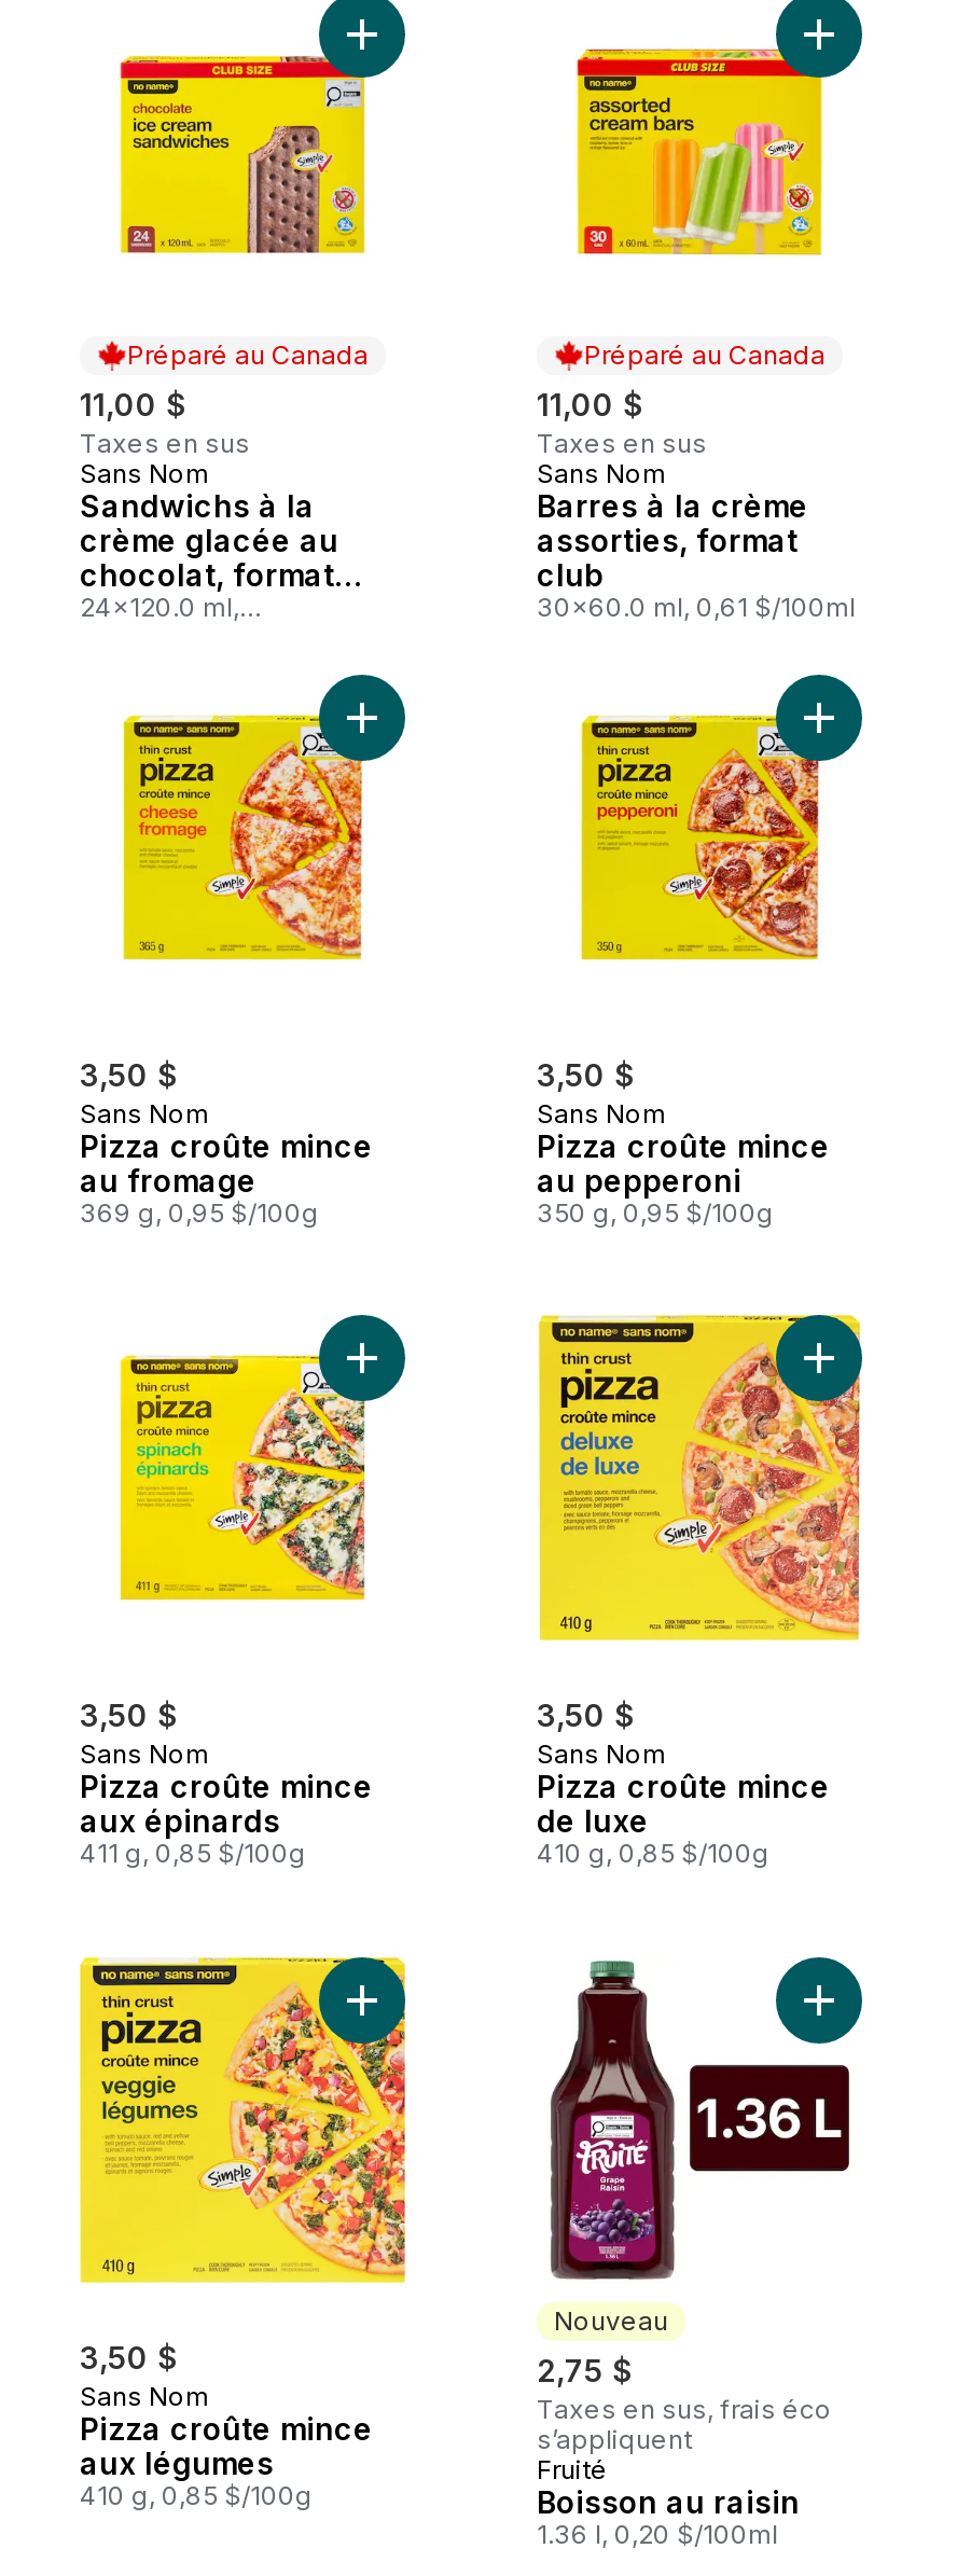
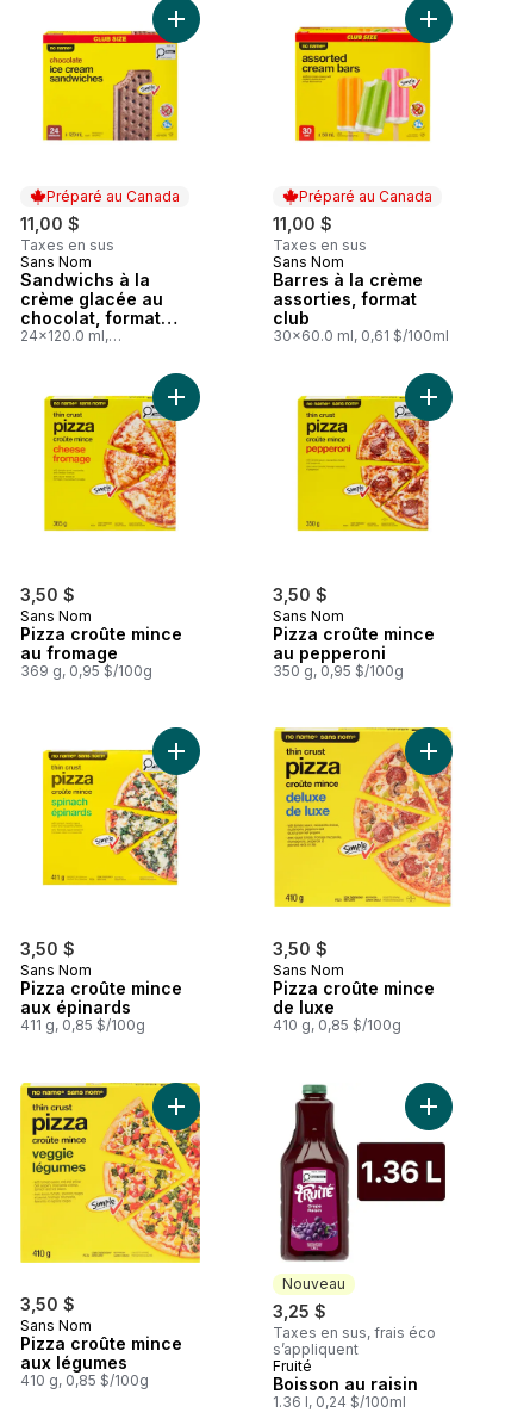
- 2,75 $
+ 3,25 $

- 1.36 l, 0,20 $/100ml
+ 1.36 l, 0,24 $/100ml
